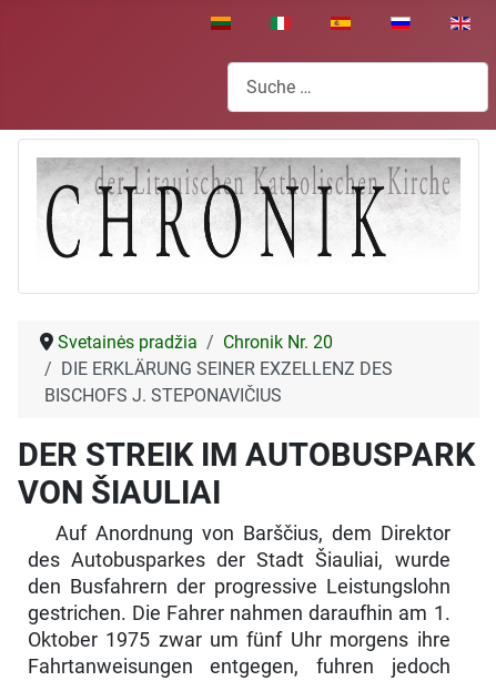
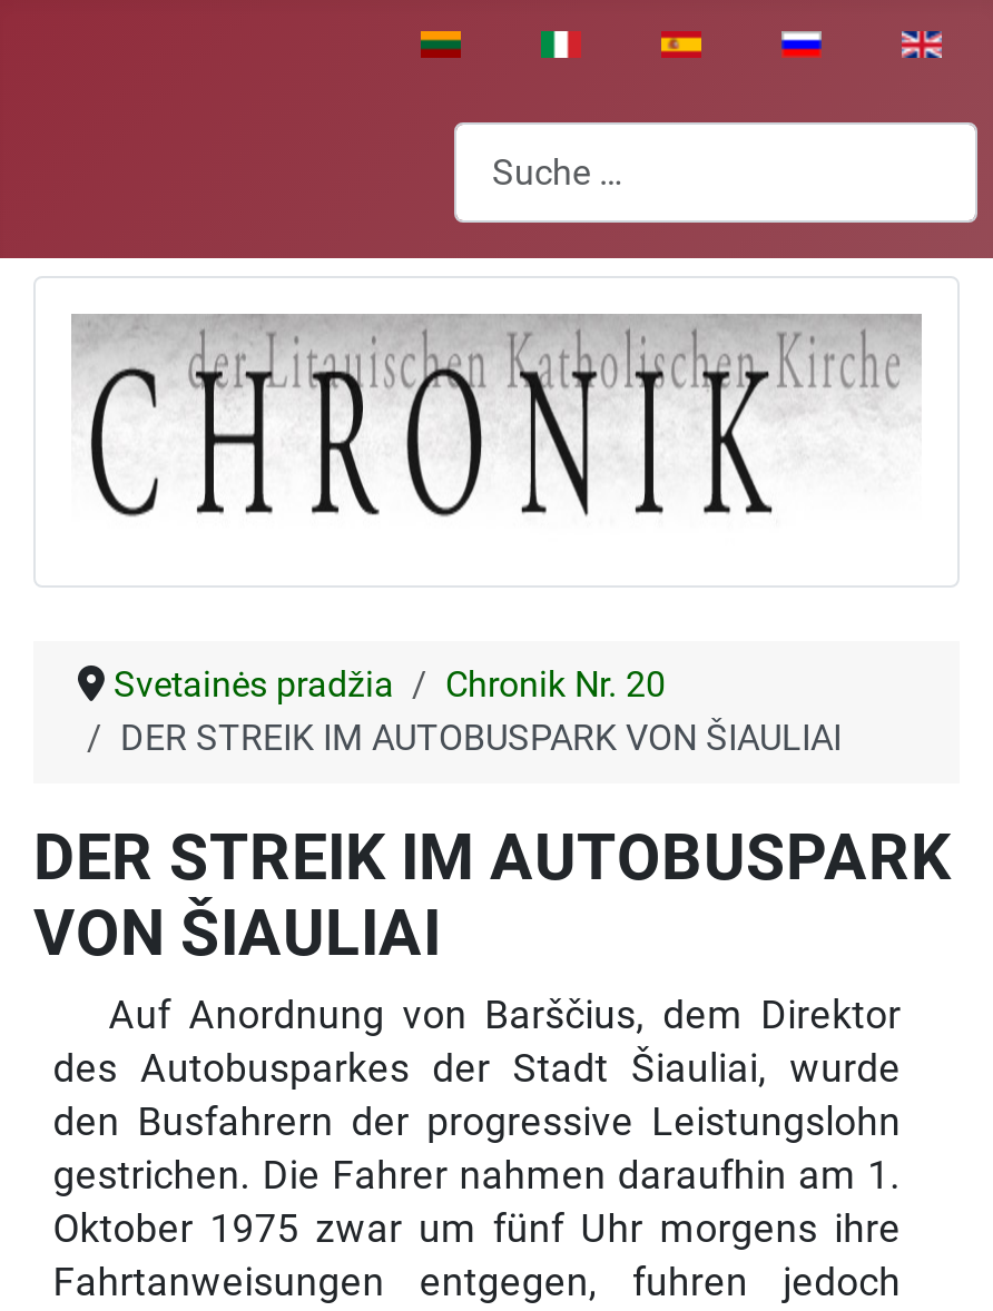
- DIE ERKLÄRUNG SEINER EXZELLENZ DES
- BISCHOFS J. STEPONAVIČIUS
+ DER STREIK IM AUTOBUSPARK VON ŠIAULIAI
